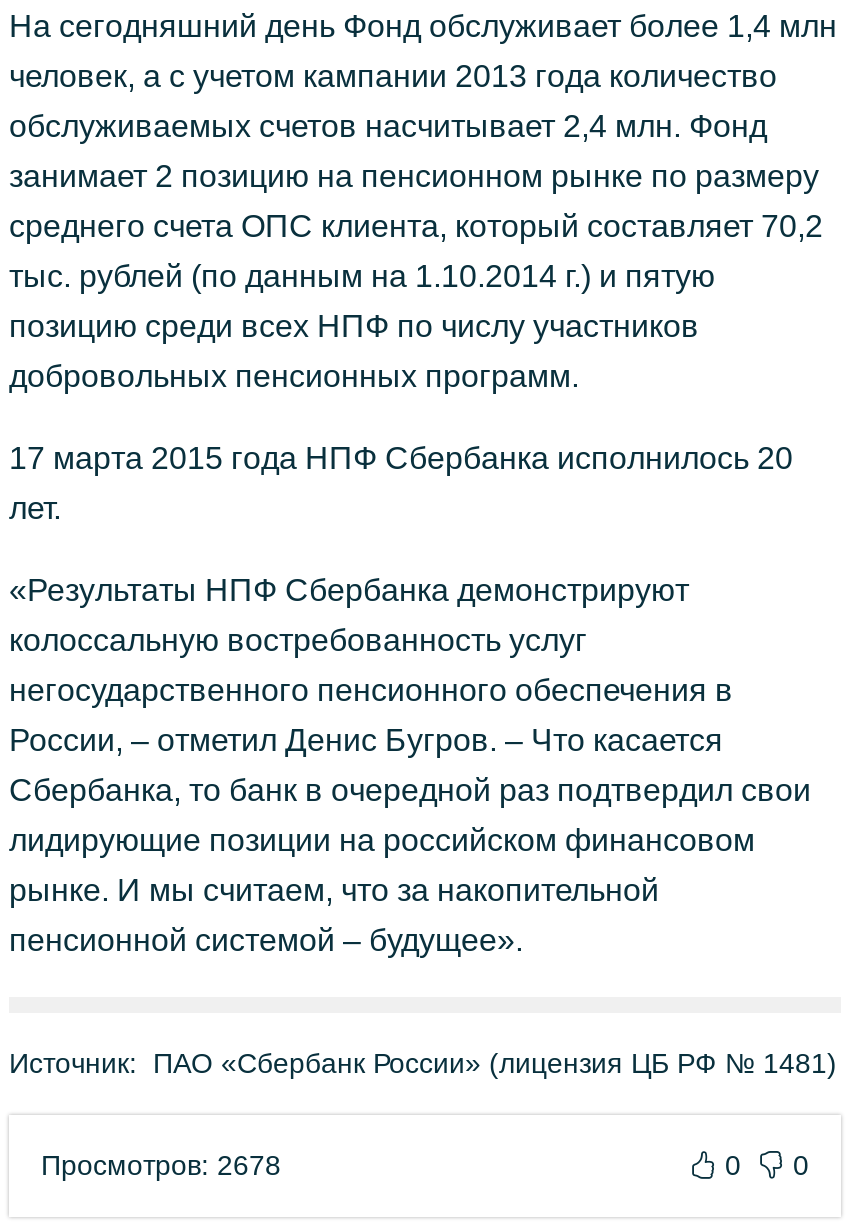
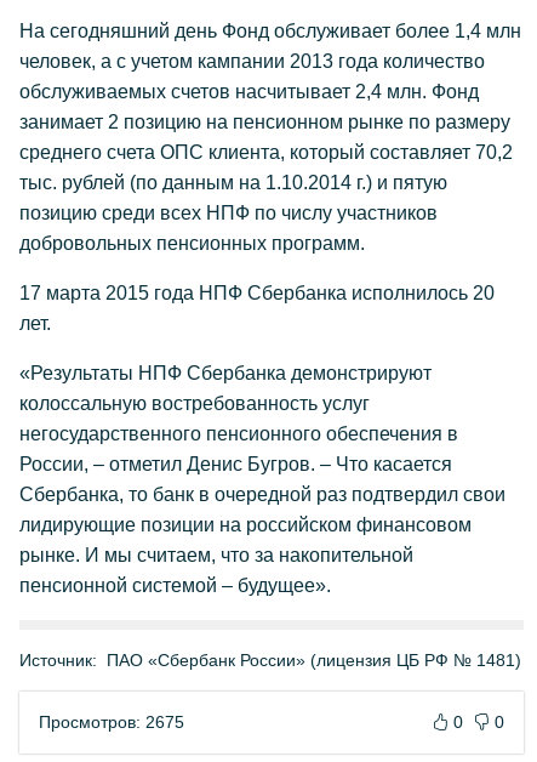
- Просмотров: 2678
+ Просмотров: 2675
